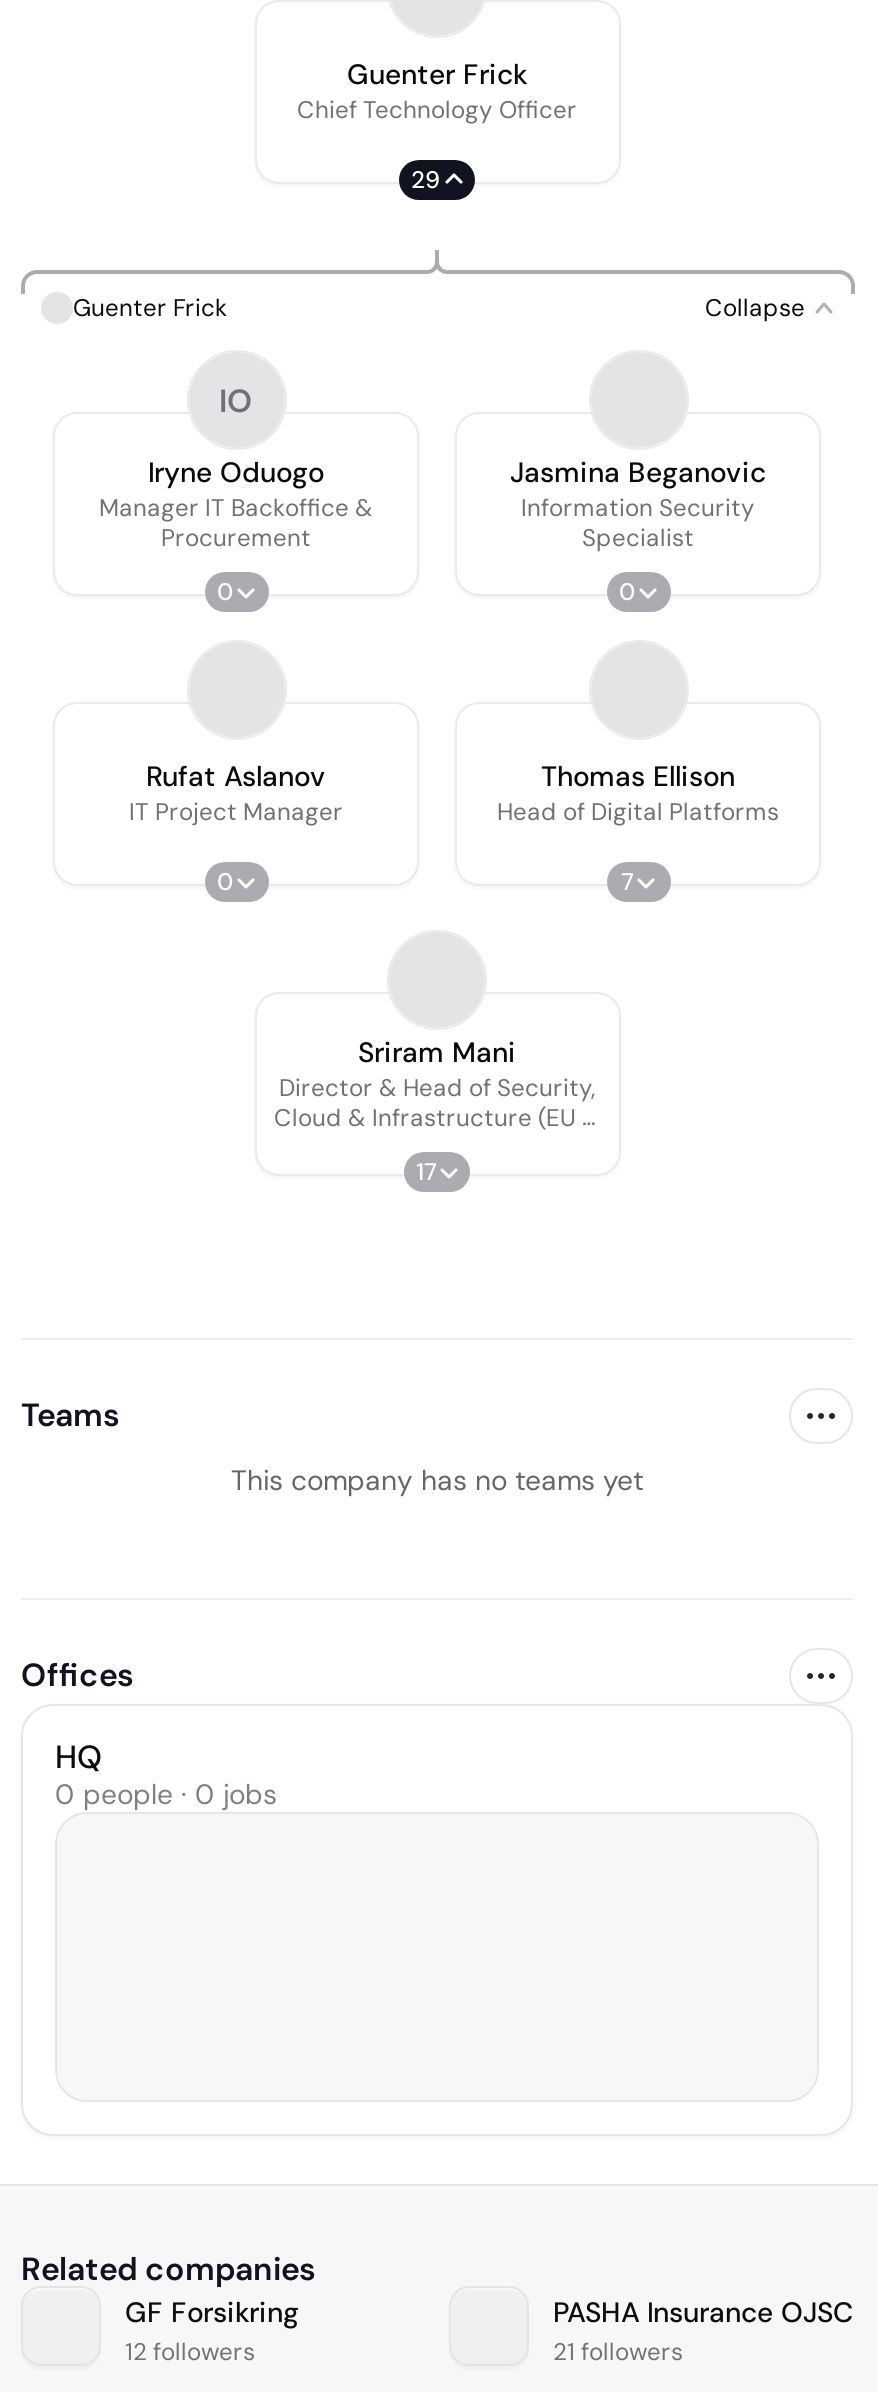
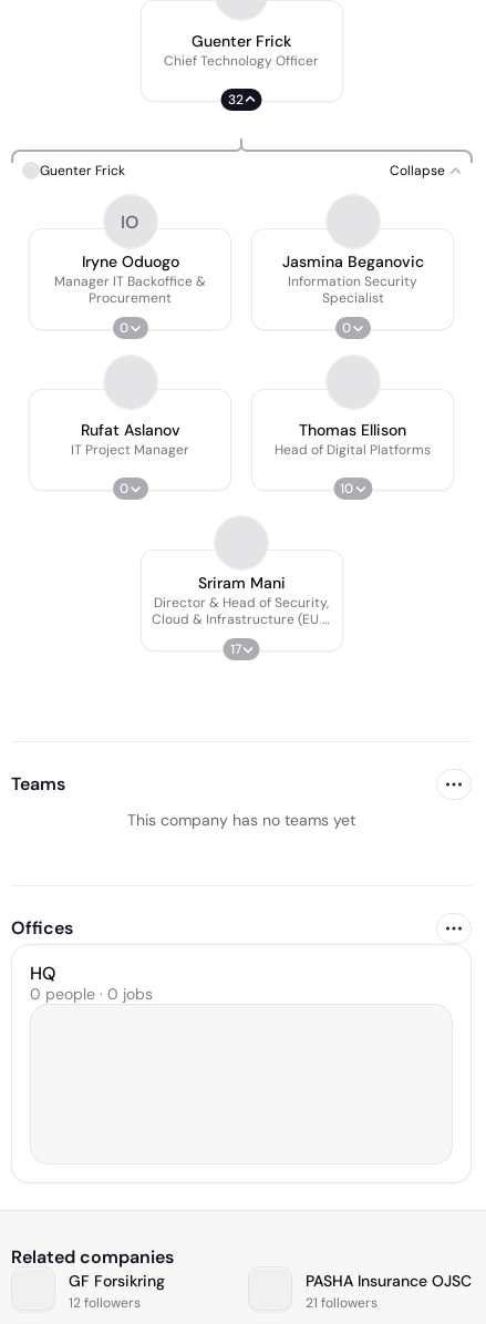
- 29
+ 32

- 7
+ 10
